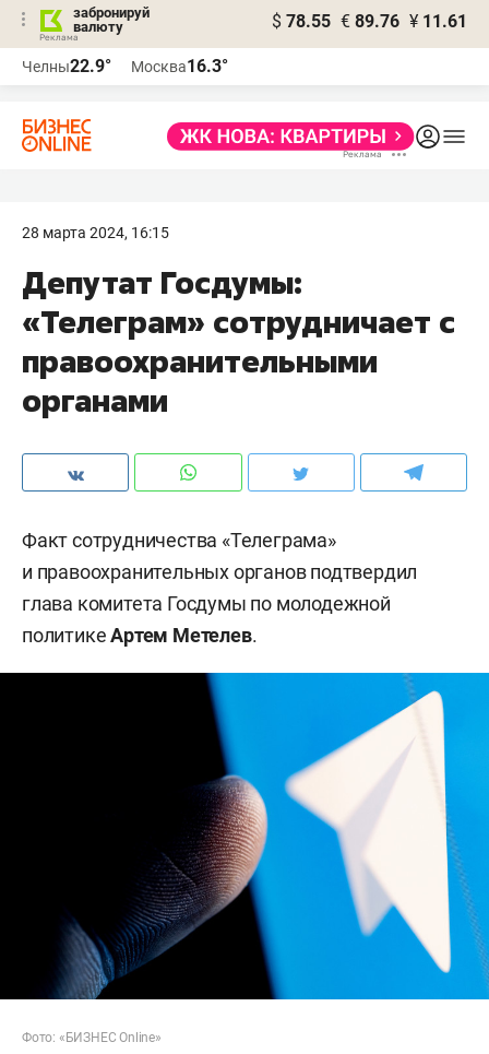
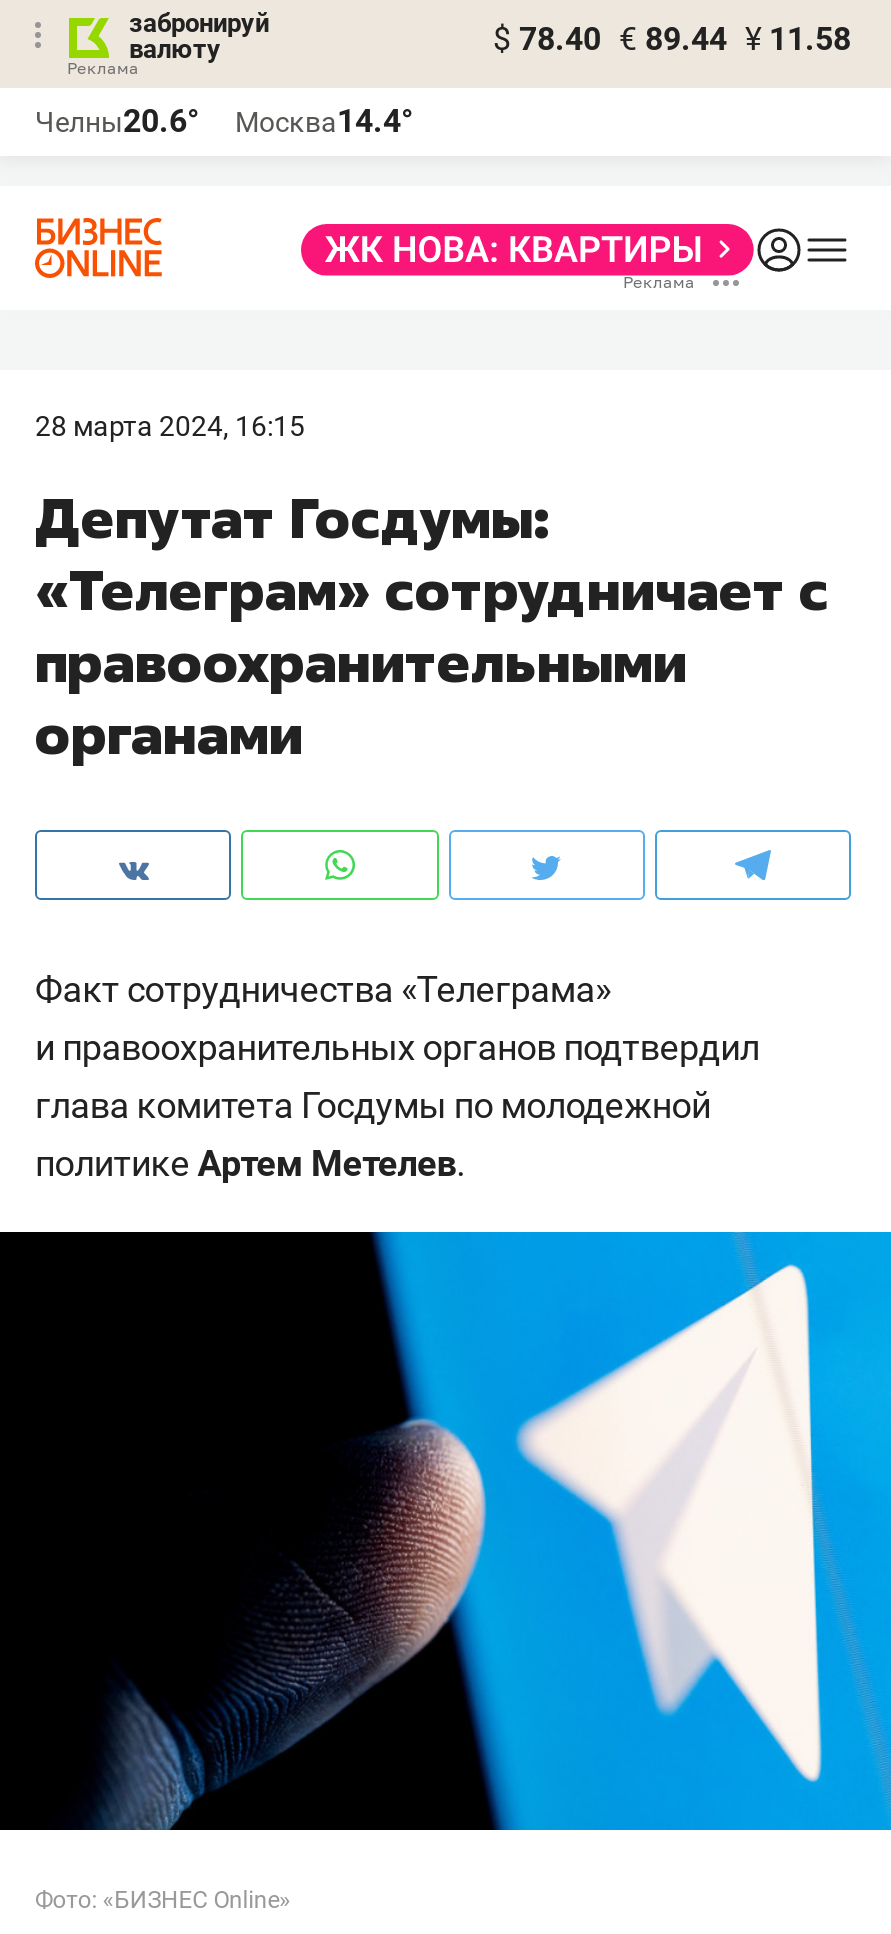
- $ 78.55 € 89.76 ¥ 11.61
+ $ 78.40 € 89.44 ¥ 11.58

- Челны22.9°
+ Челны20.6°

- Москва16.3°
+ Москва14.4°
